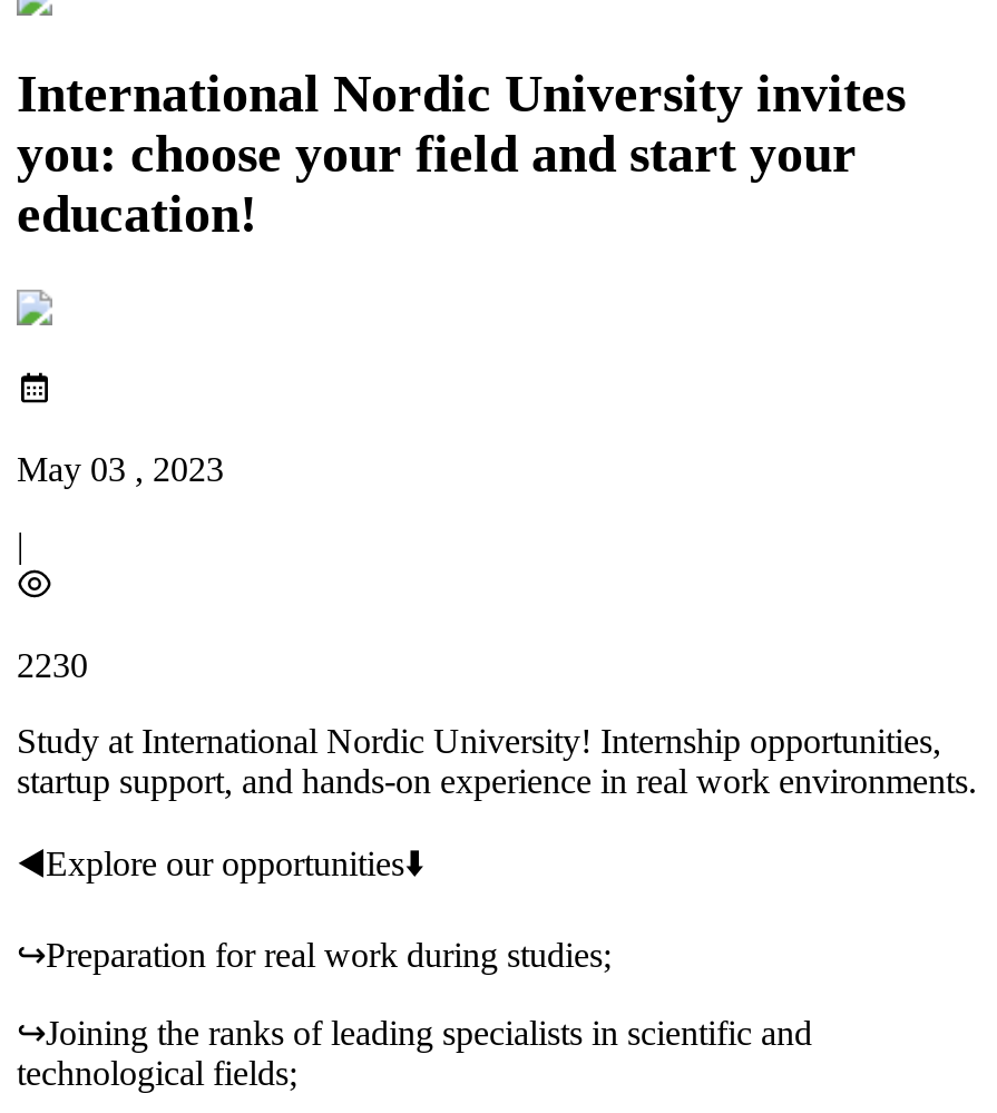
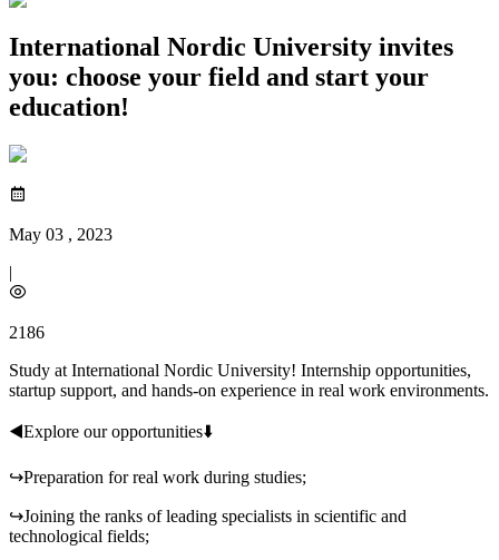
- 2230
+ 2186
